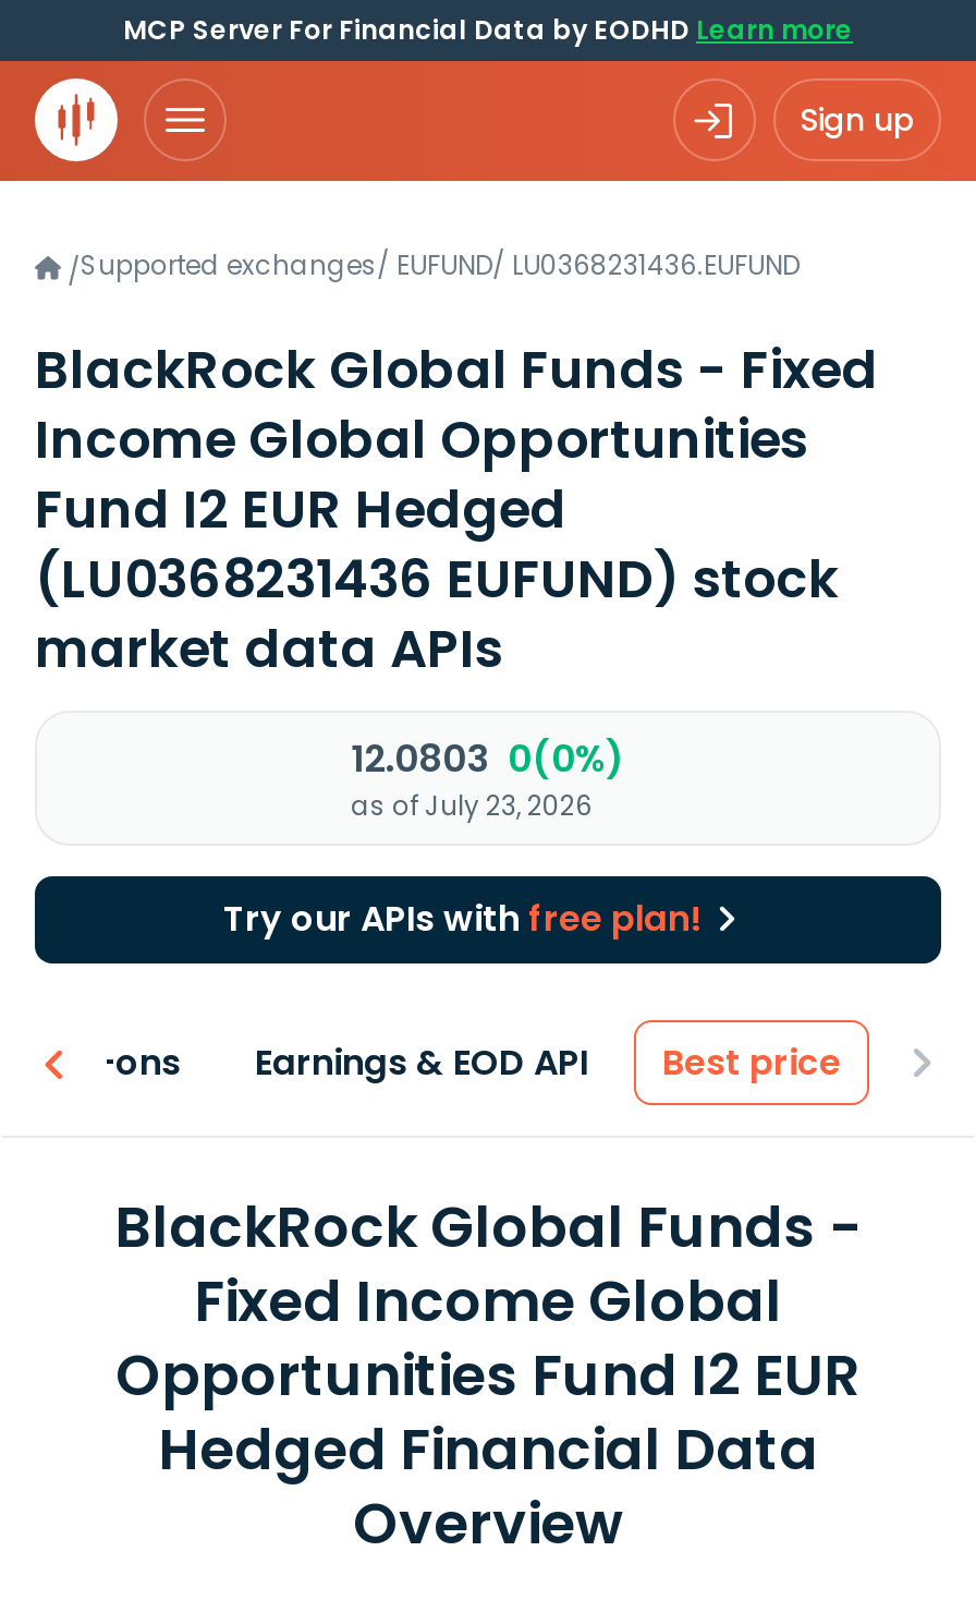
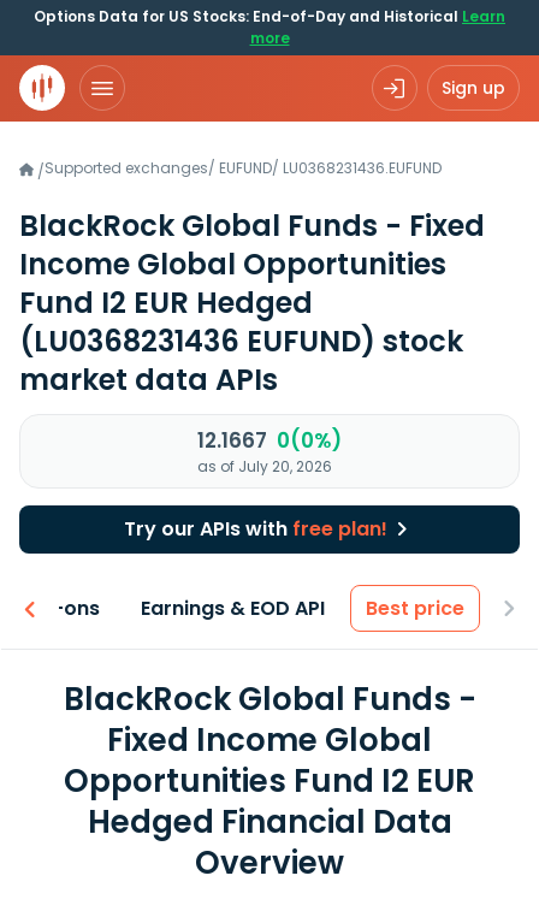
- MCP Server For Financial Data by EODHD Learn more
+ Options Data for US Stocks: End-of-Day and Historical Learn
+ more

- 12.0803 0(0%)
+ 12.1667 0(0%)

- as of July 23, 2026
+ as of July 20, 2026
